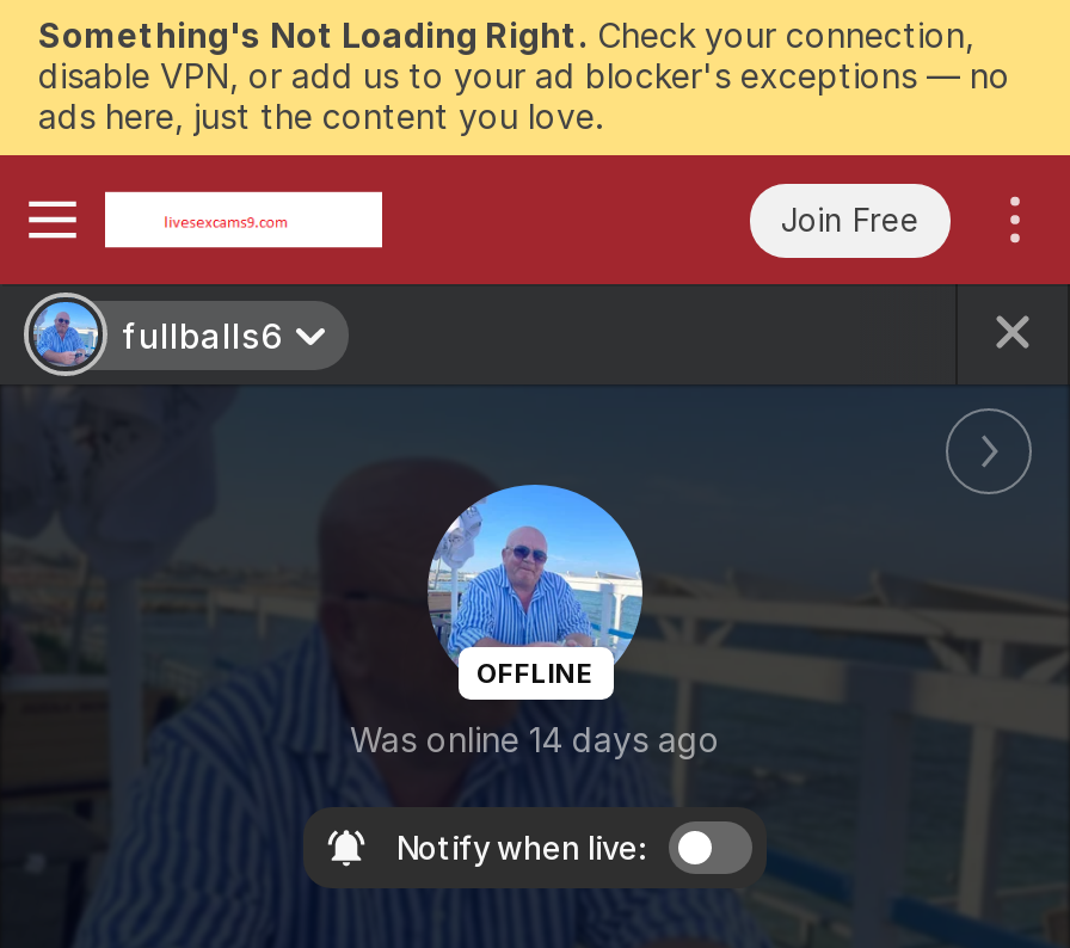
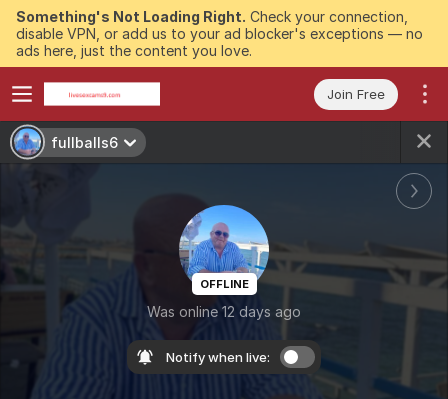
- Was online 14 days ago
+ Was online 12 days ago
